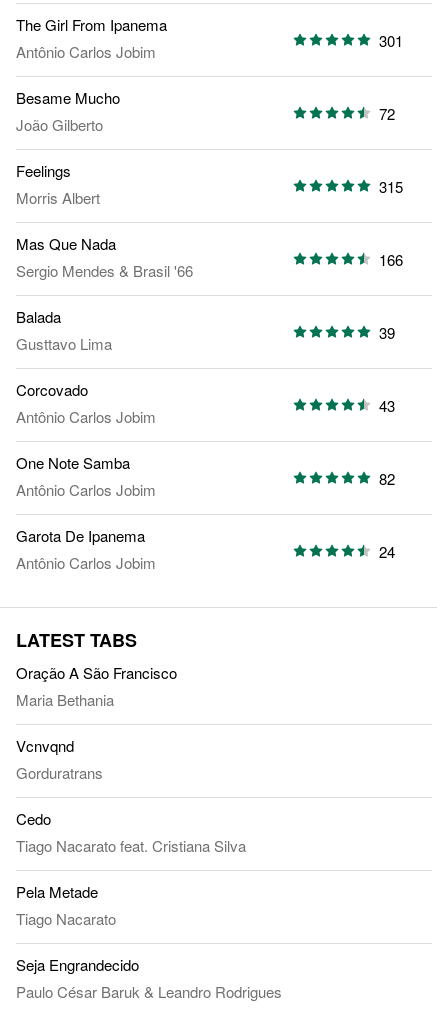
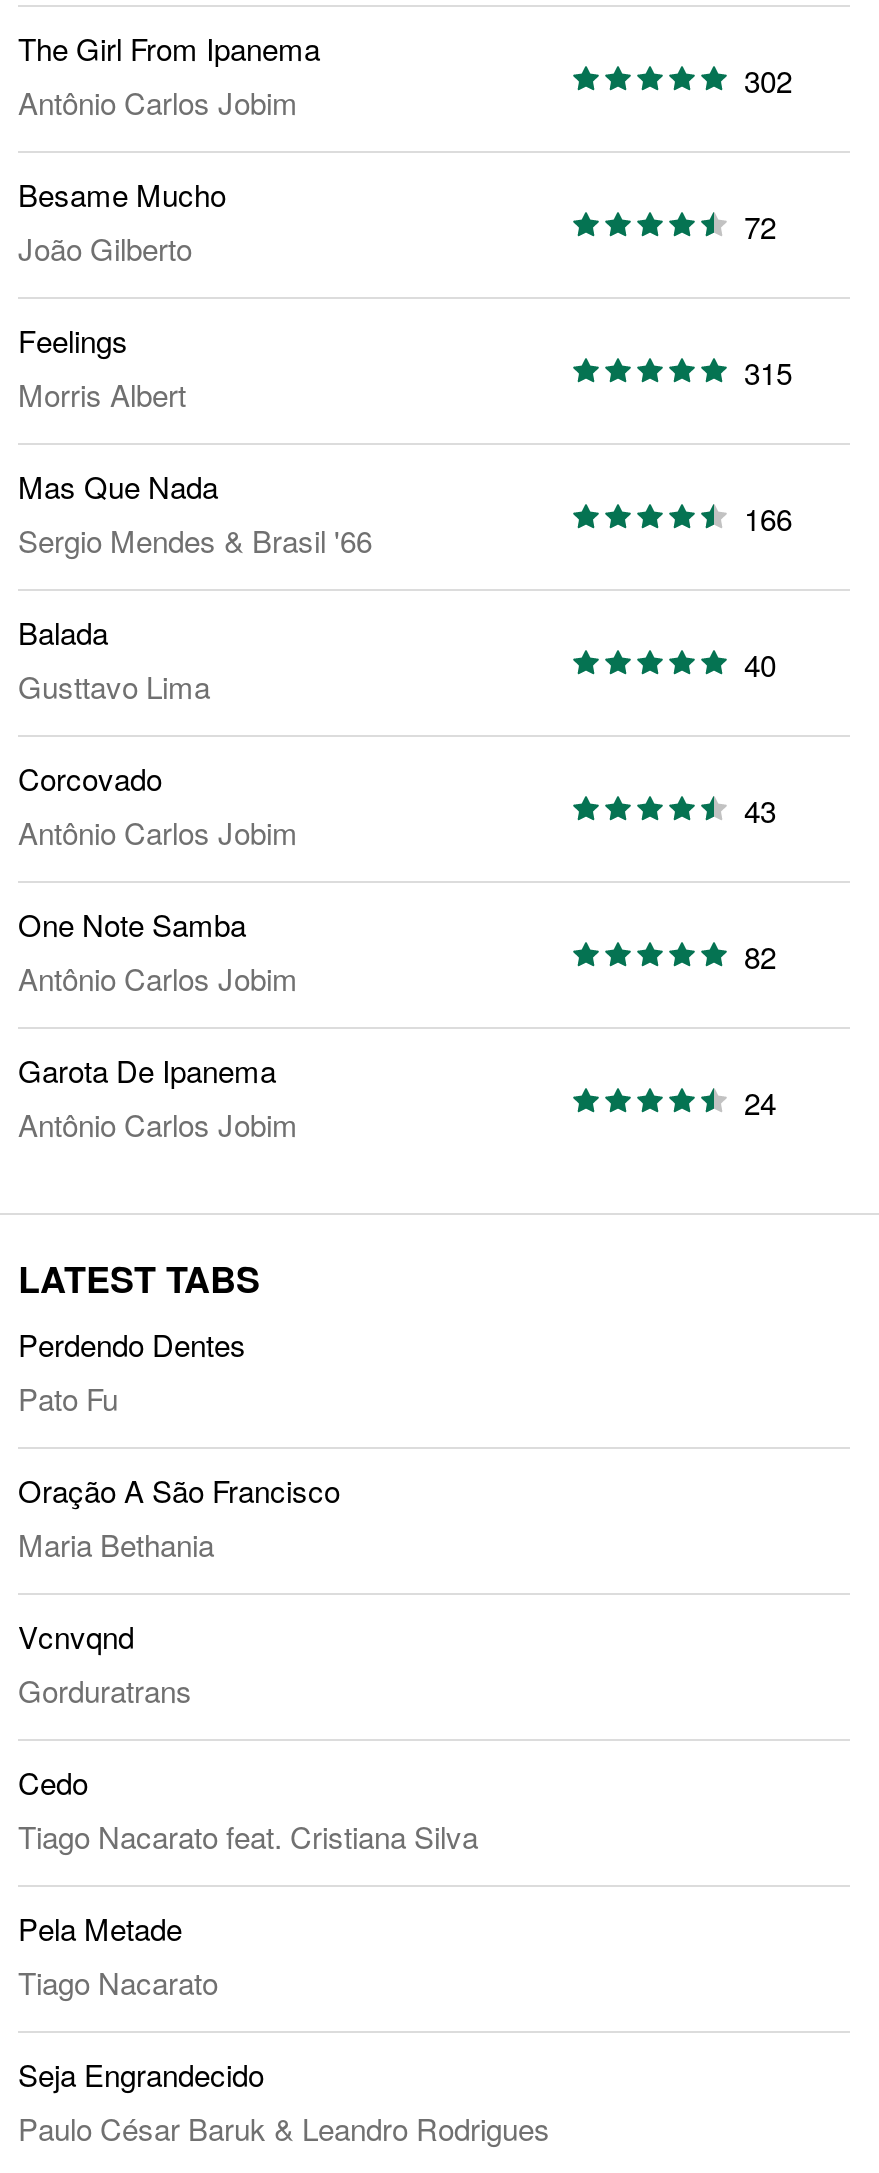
- 301
+ 302

- 39
+ 40

+ Perdendo Dentes
+ Pato Fu
